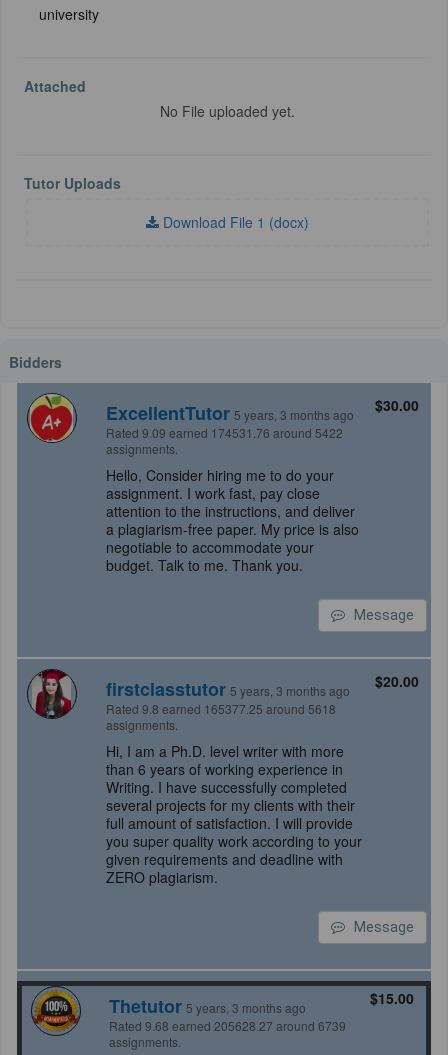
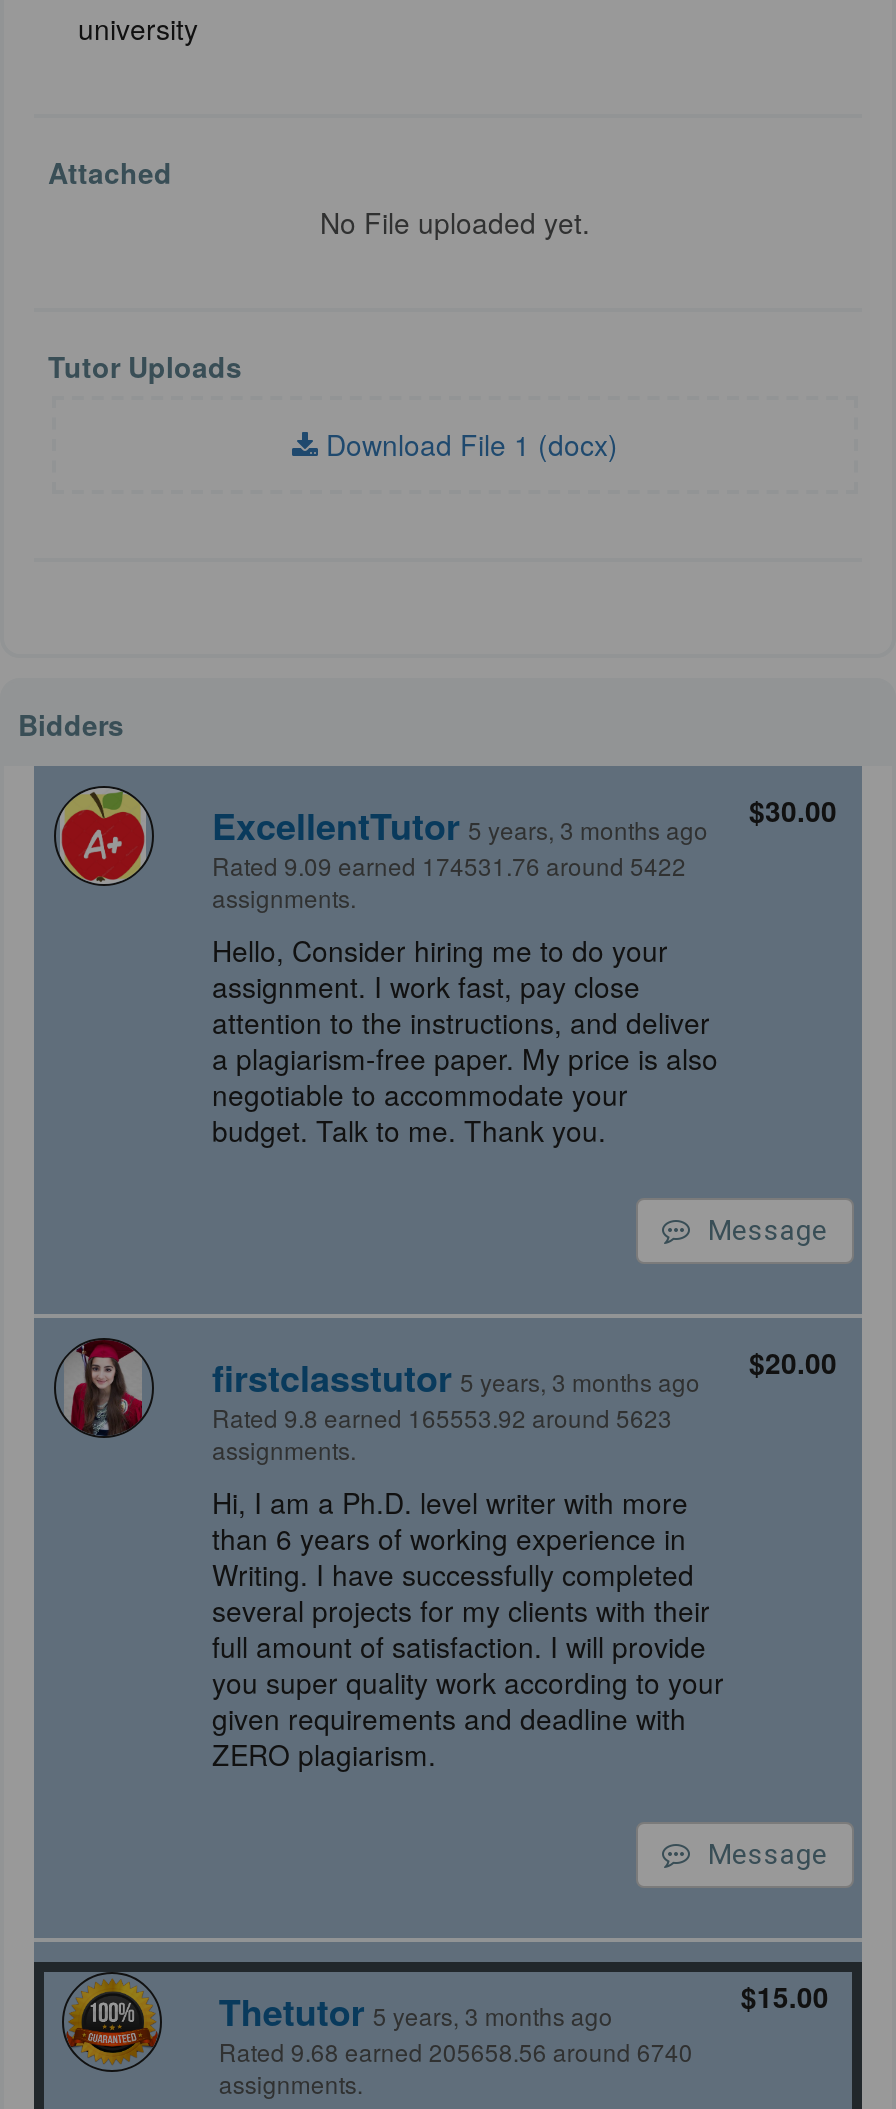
- Rated 9.8 earned 165377.25 around 5618
+ Rated 9.8 earned 165553.92 around 5623

- Rated 9.68 earned 205628.27 around 6739
+ Rated 9.68 earned 205658.56 around 6740
